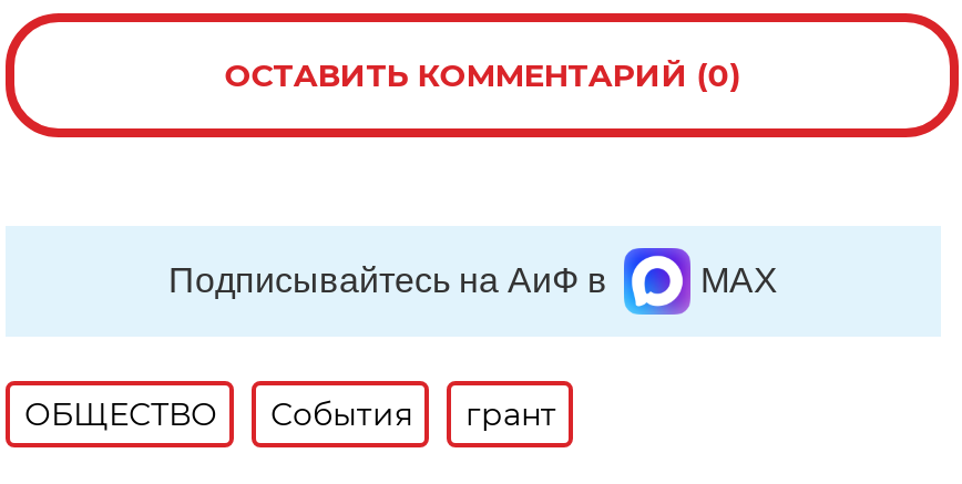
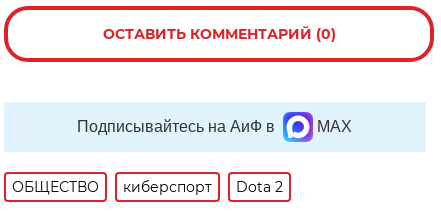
- События
- грант
+ киберспорт
+ Dota 2
